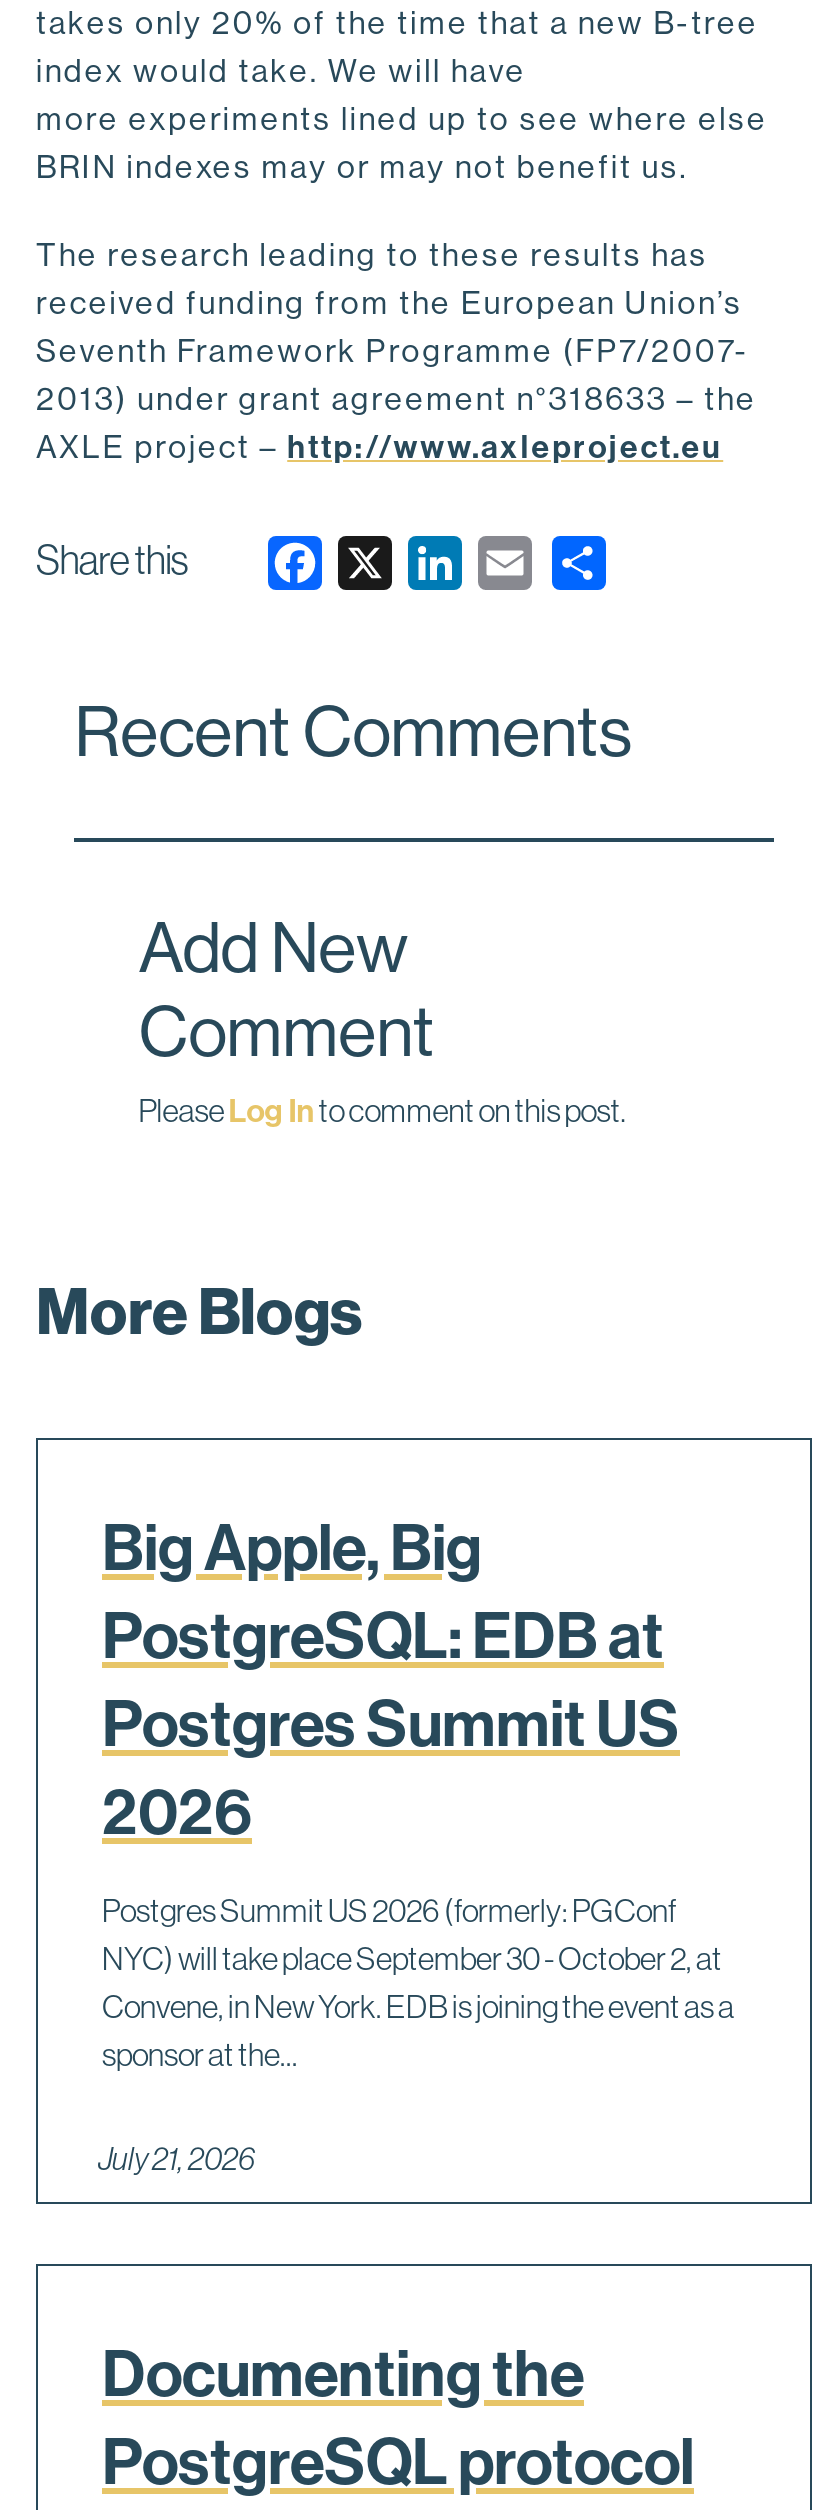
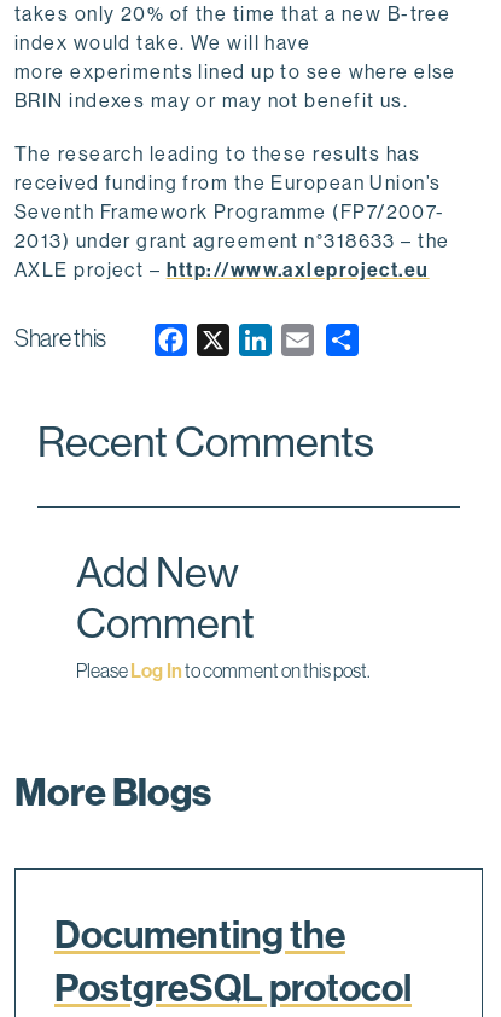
- Big Apple, Big
- PostgreSQL: EDB at
- Postgres Summit US
- 2026
- Postgres Summit US 2026 (formerly: PGConf
- NYC) will take place September 30 - October 2, at
- Convene, in New York. EDB is joining the event as a
- sponsor at the...
- July 21, 2026
